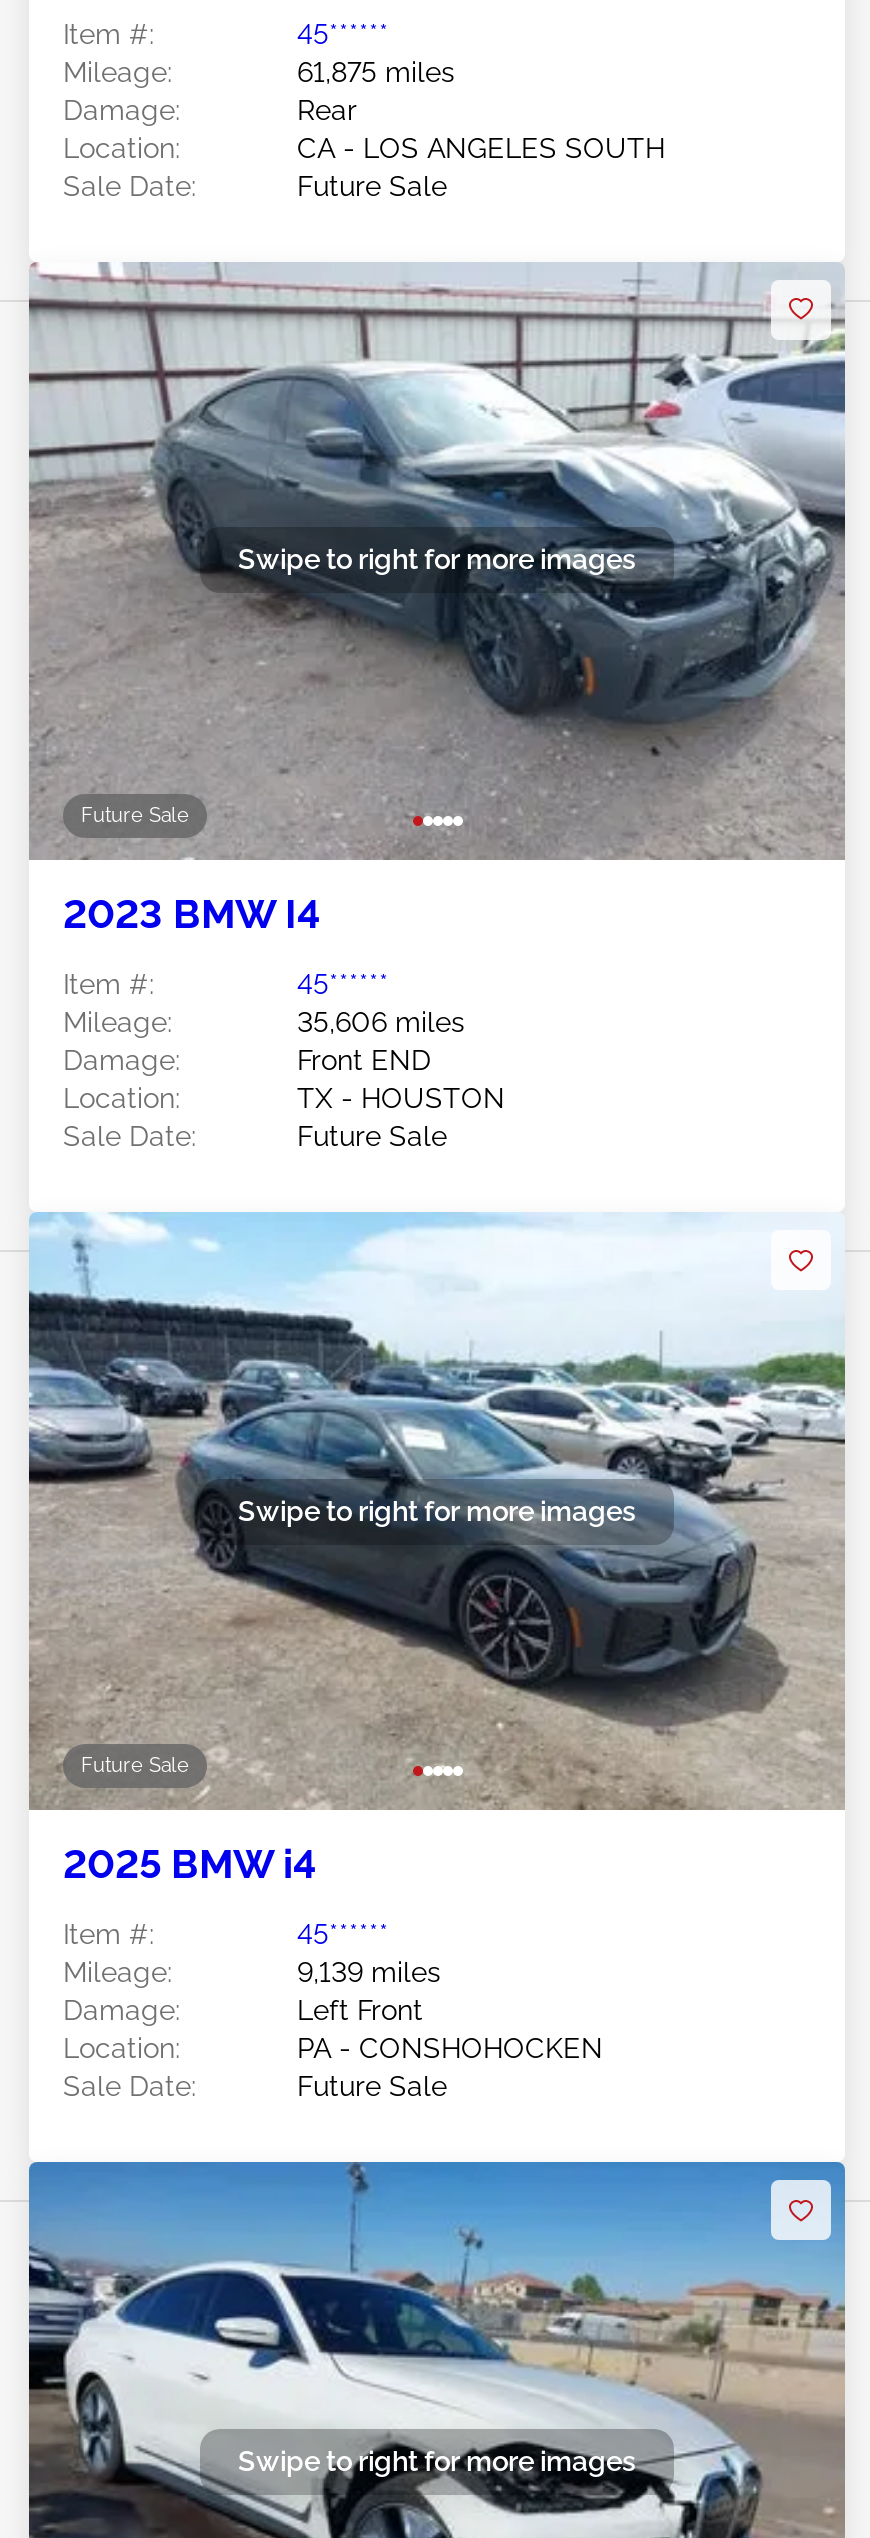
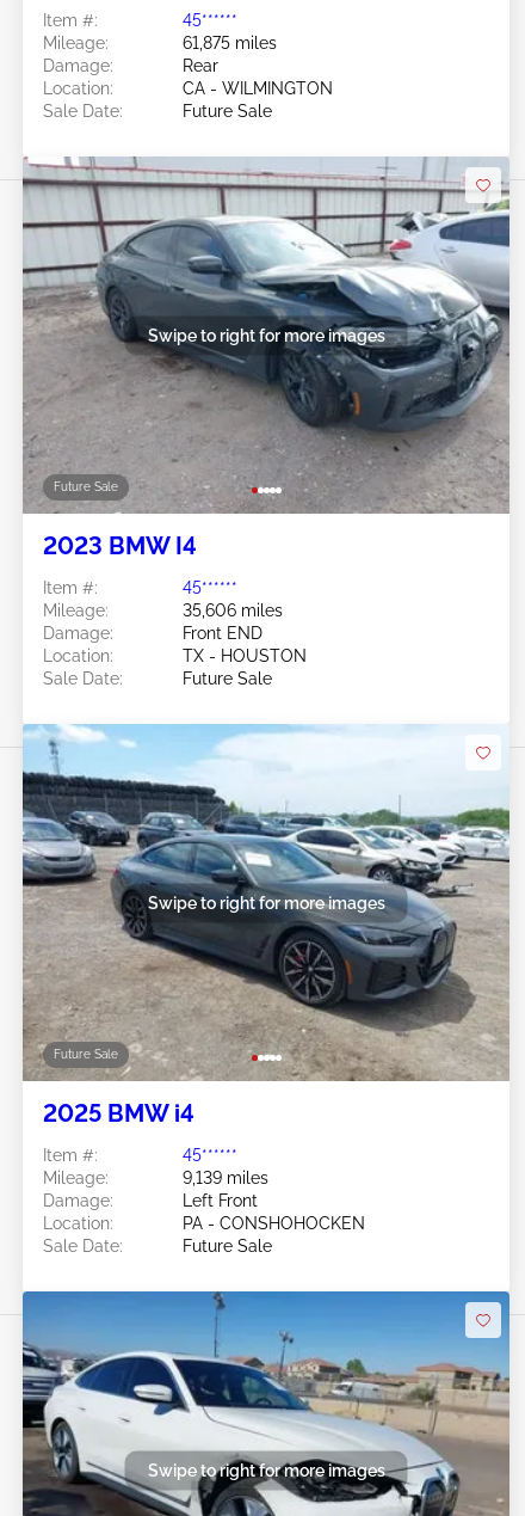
- CA - LOS ANGELES SOUTH
+ CA - WILMINGTON
